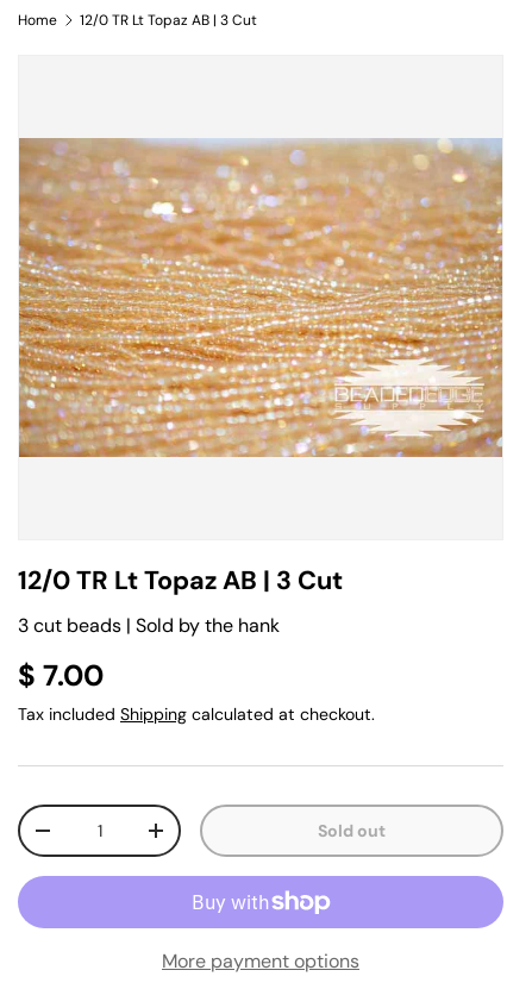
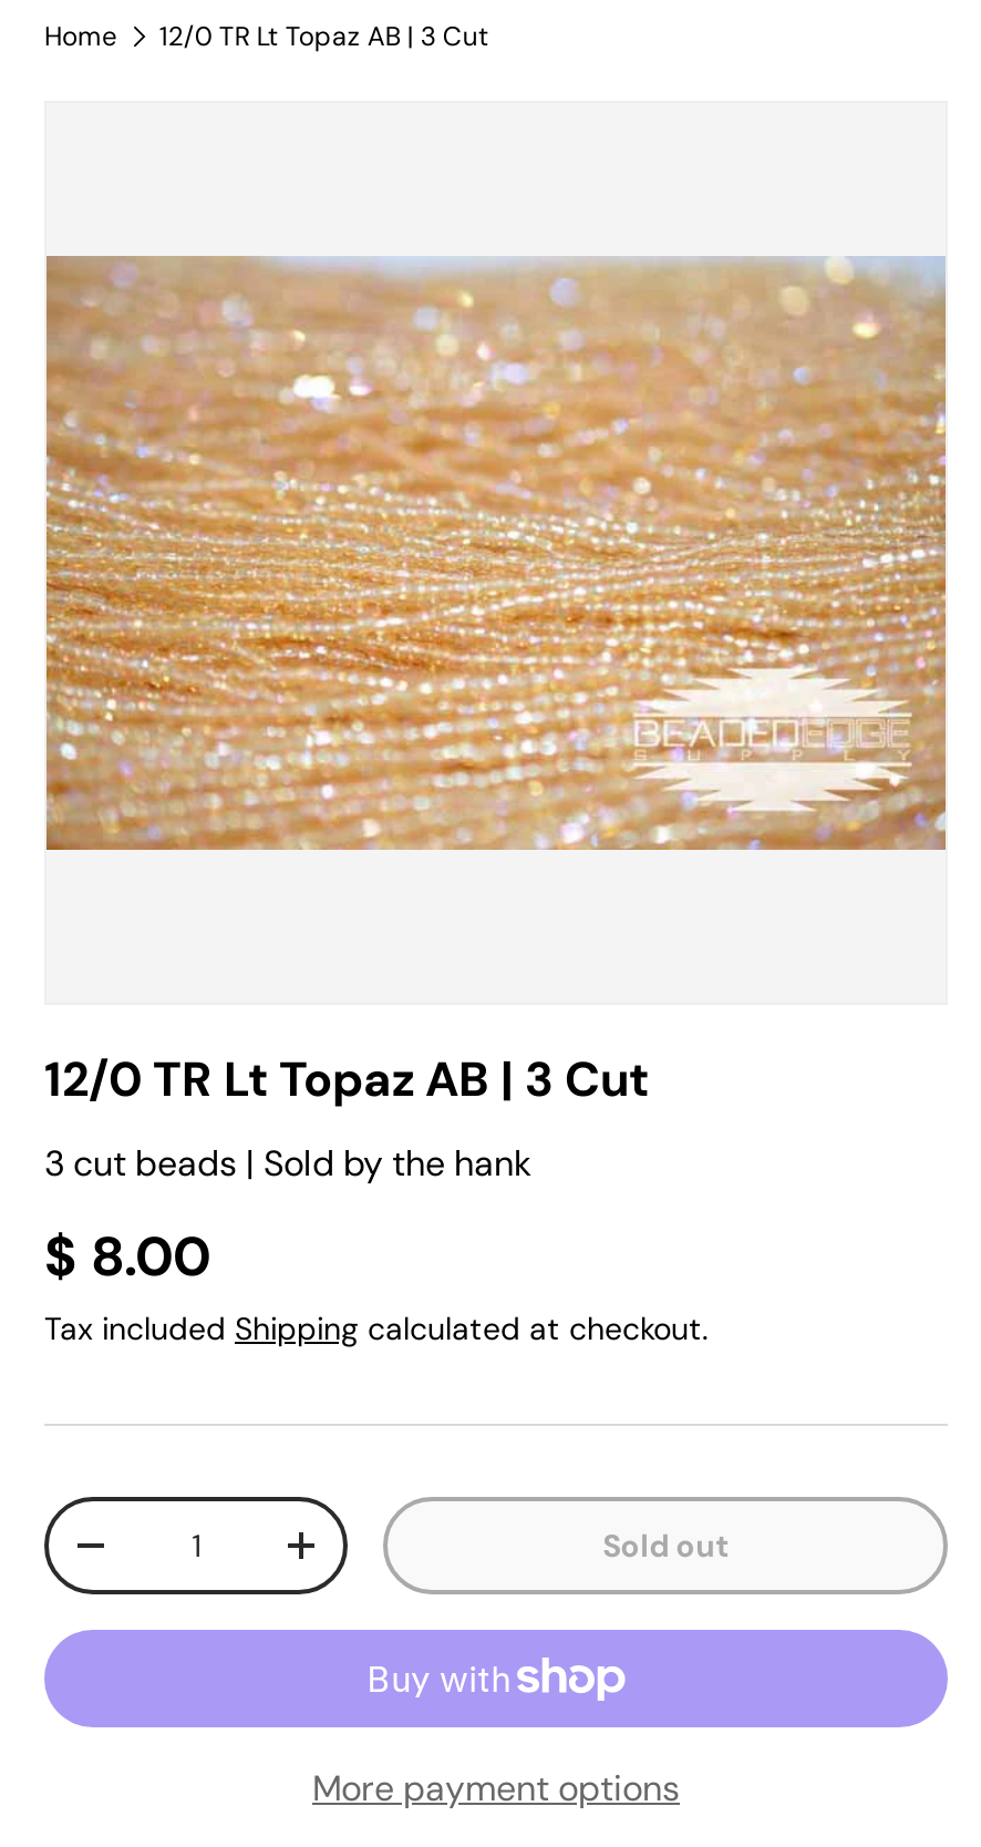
- $ 7.00
+ $ 8.00
